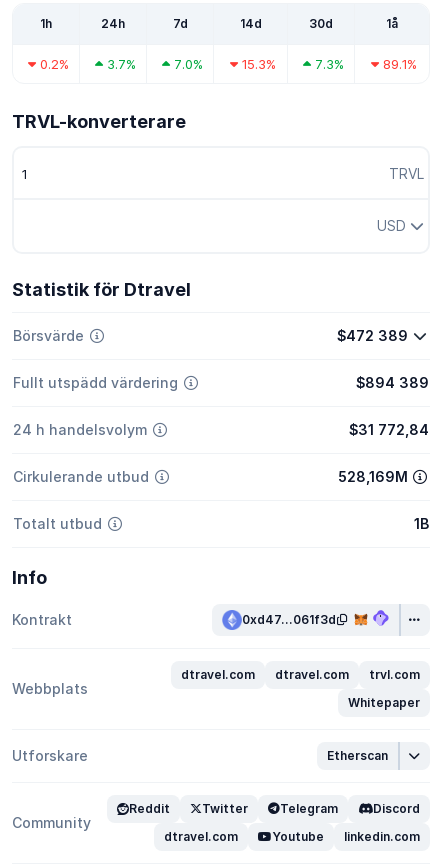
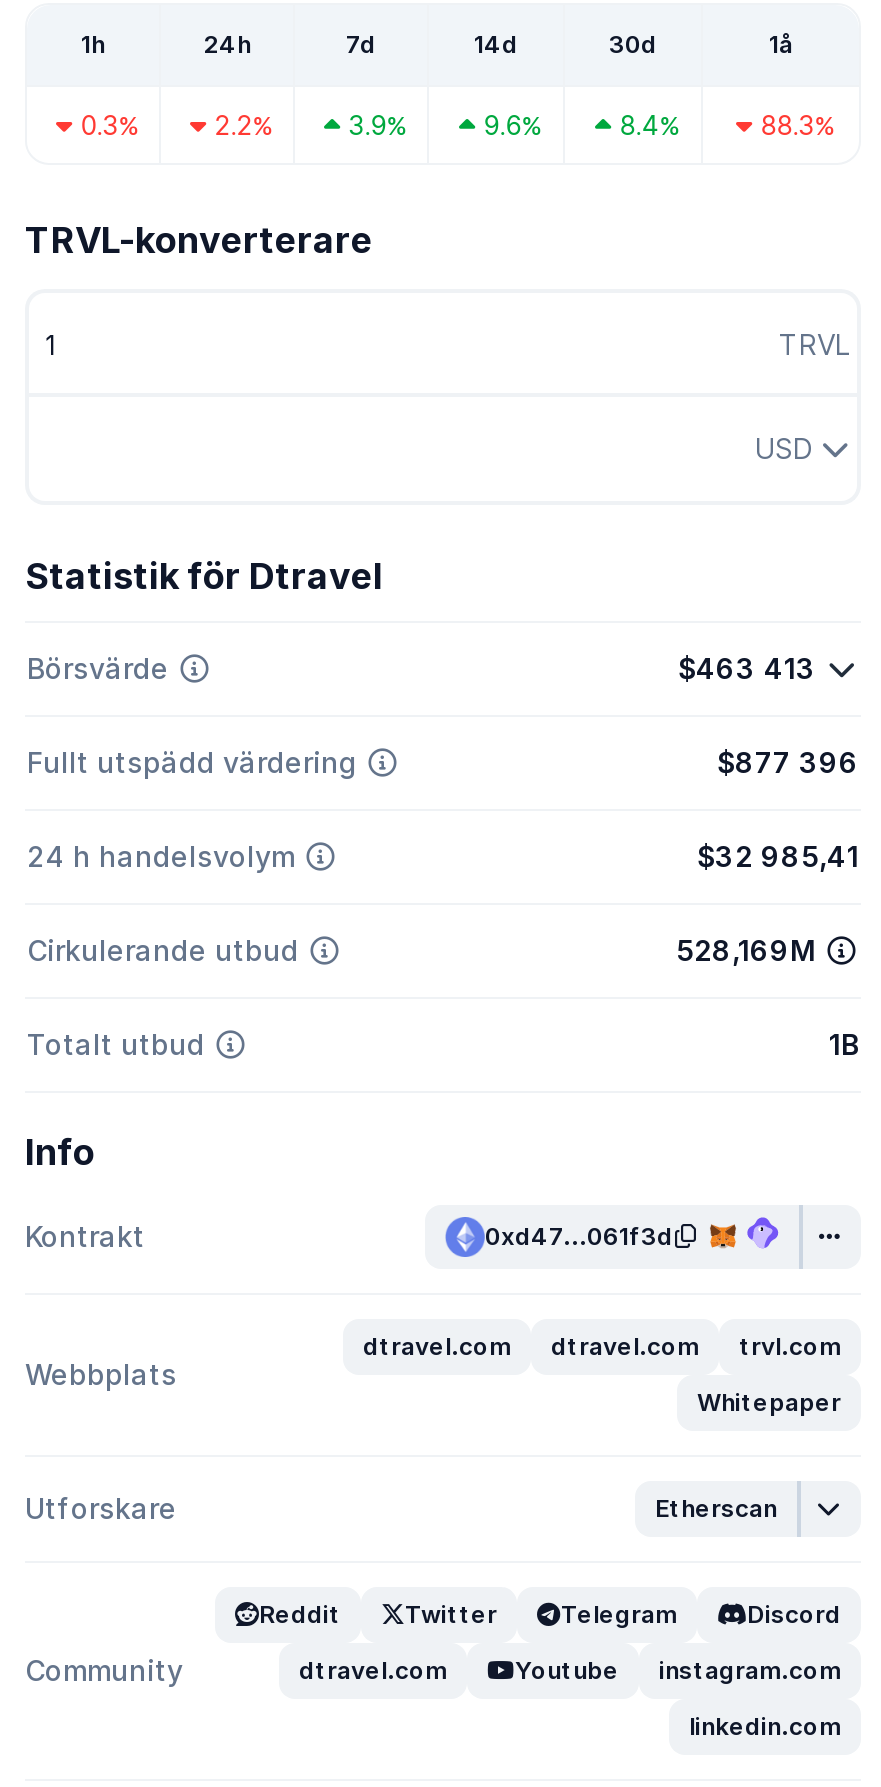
- 0.2%
+ 0.3%

- 3.7%
+ 2.2%

- 7.0%
+ 3.9%

- 15.3%
+ 9.6%

- 7.3%
+ 8.4%

- 89.1%
+ 88.3%

- $472 389
+ $463 413

- $894 389
+ $877 396

- $31 772,84
+ $32 985,41

+ instagram.com
